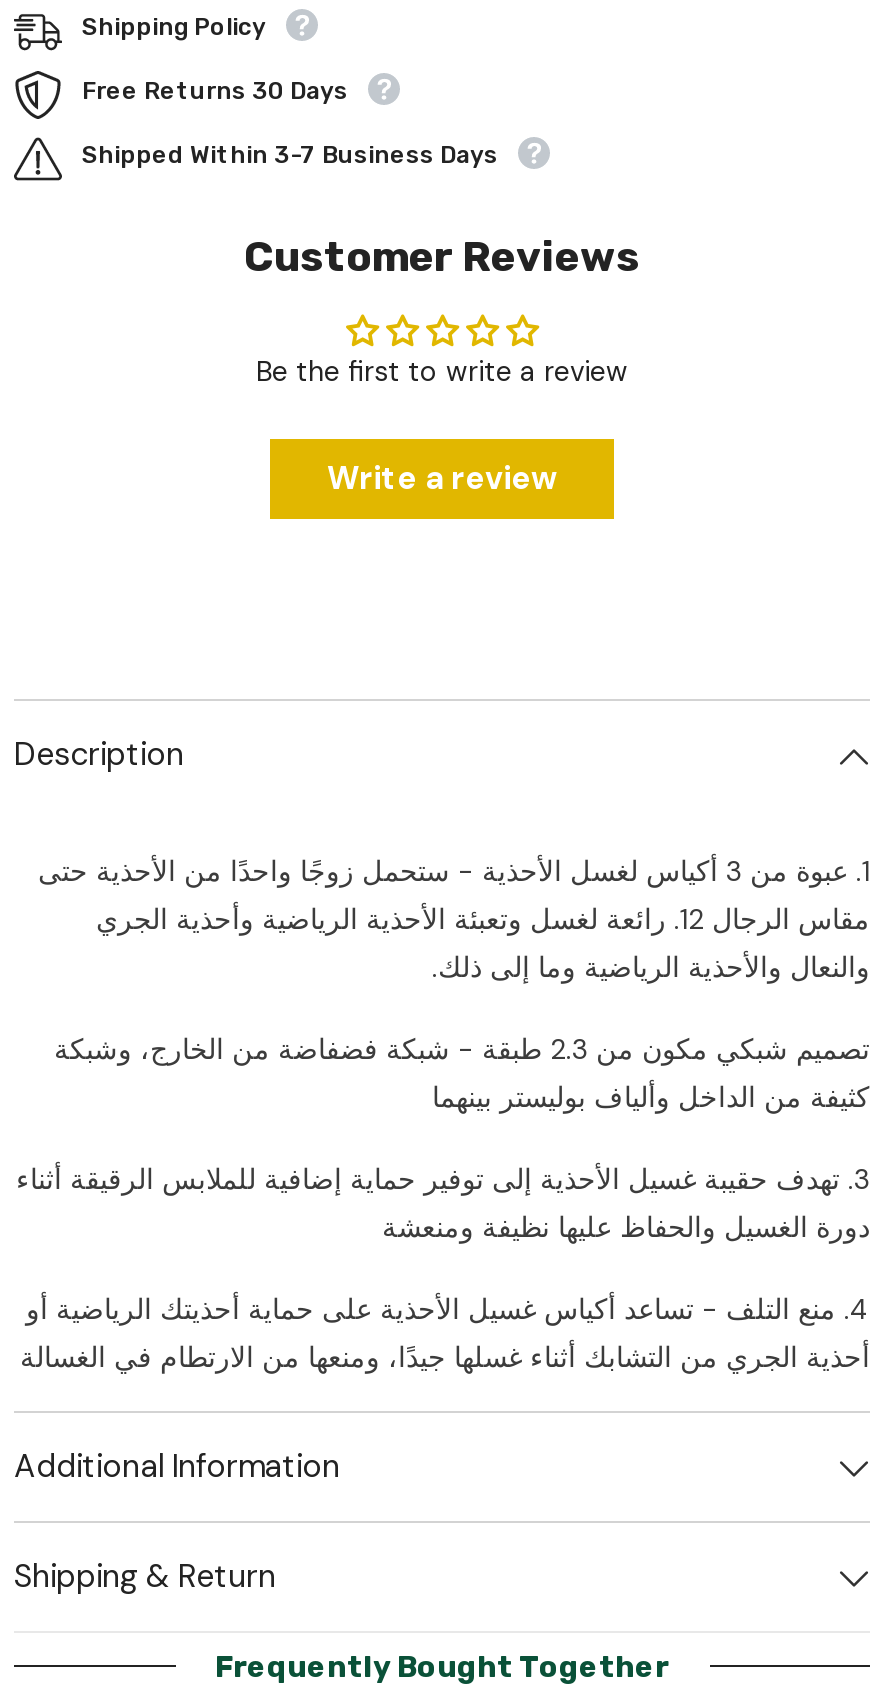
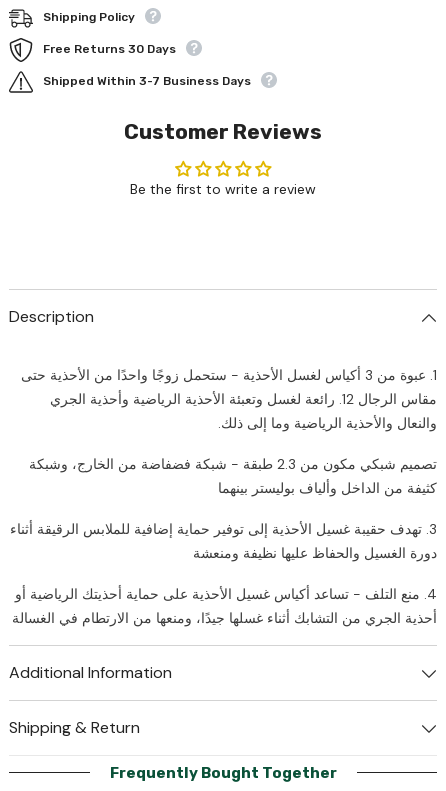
- Write a review
